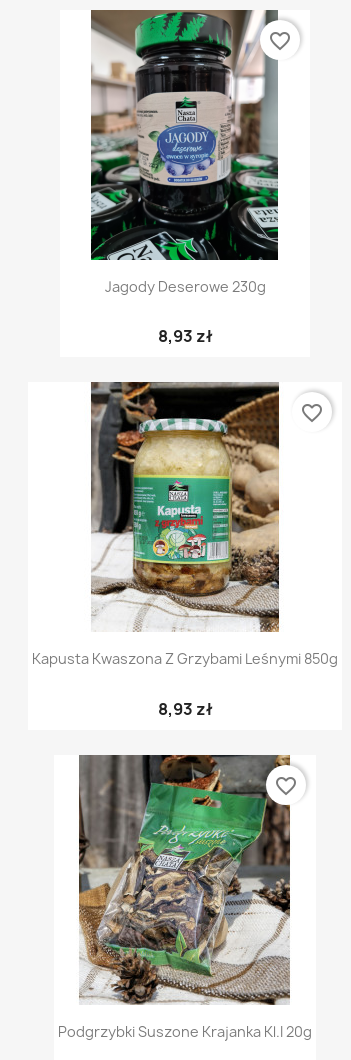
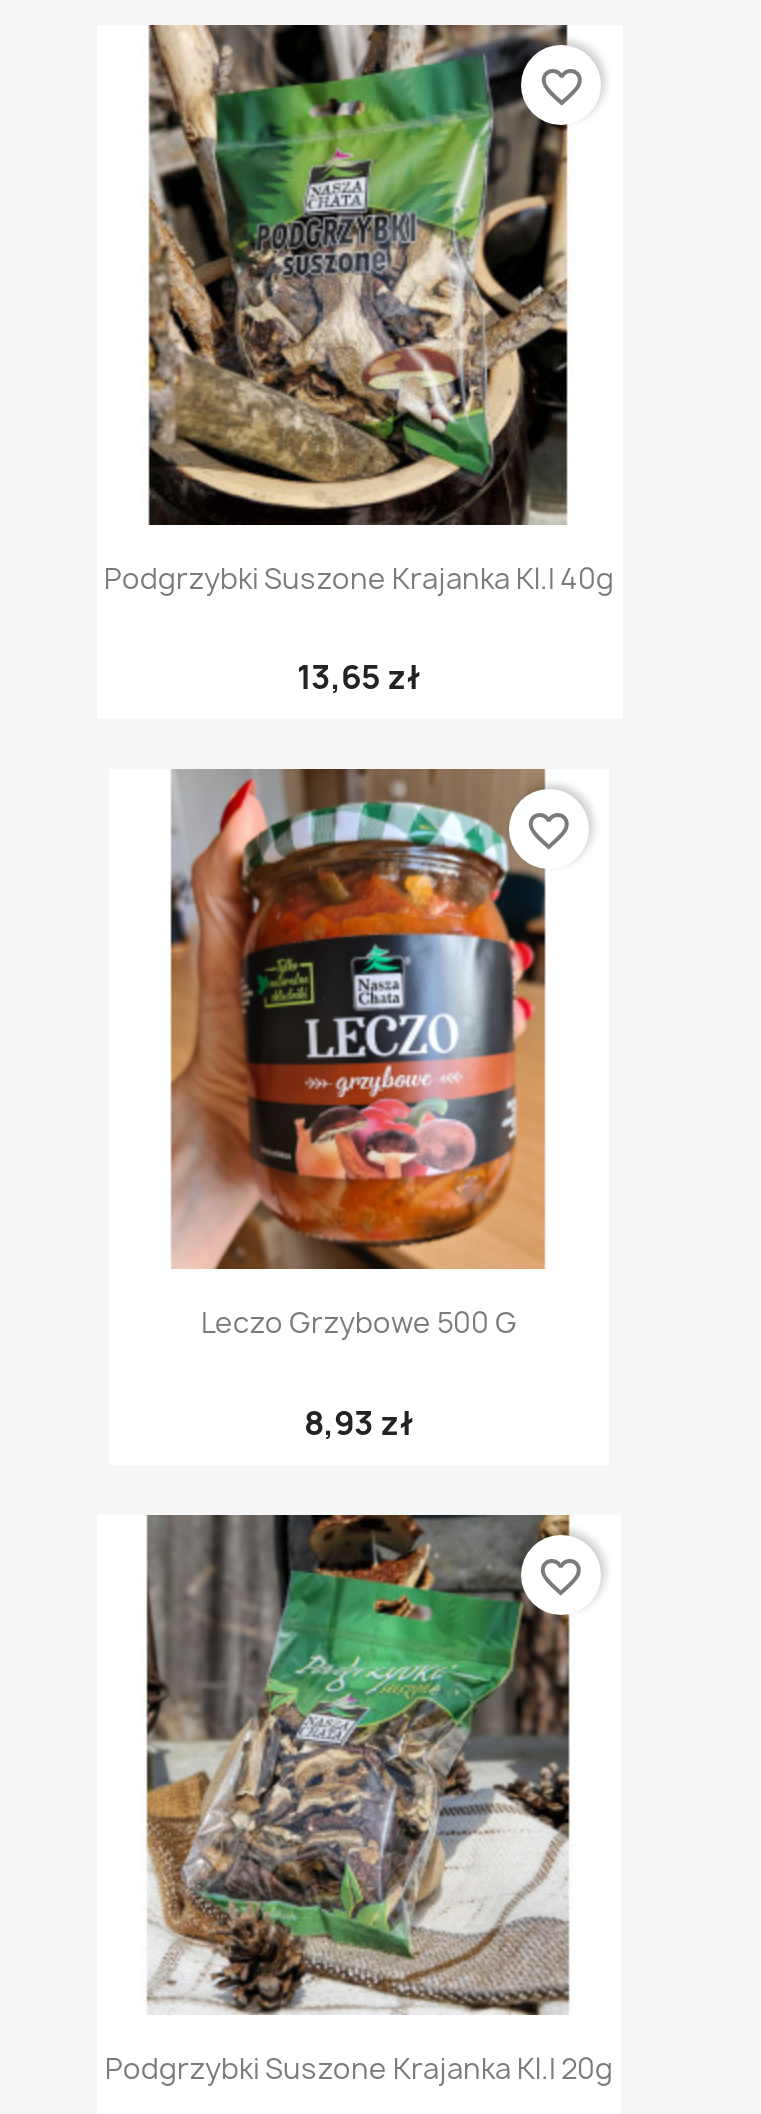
- [image]
- Jagody Deserowe 230g
+ [image]
+ Podgrzybki Suszone Krajanka Kl.I 40g

- 8,93 zł
+ 13,65 zł

- [image]
- Kapusta Kwaszona Z Grzybami Leśnymi 850g
+ [image]
+ Leczo Grzybowe 500 G
